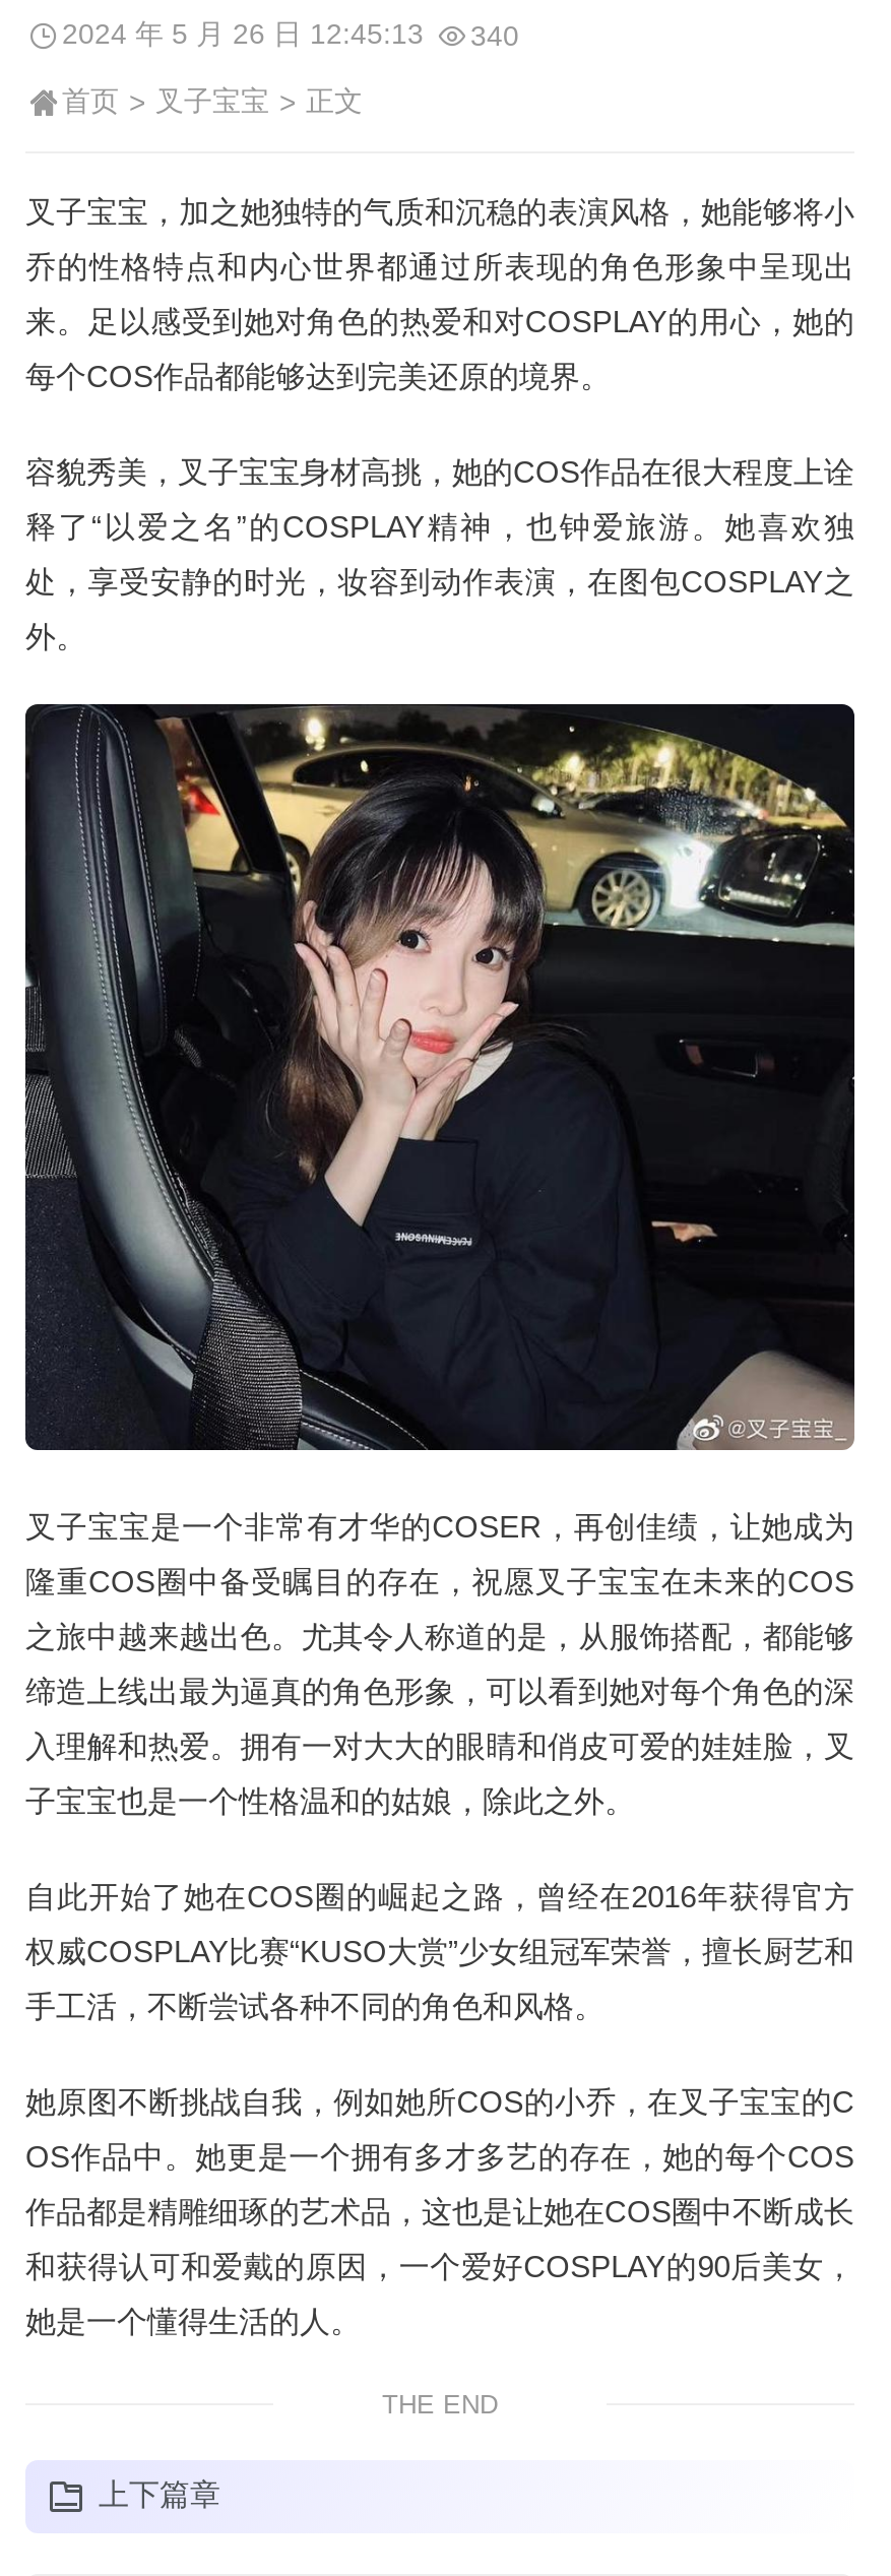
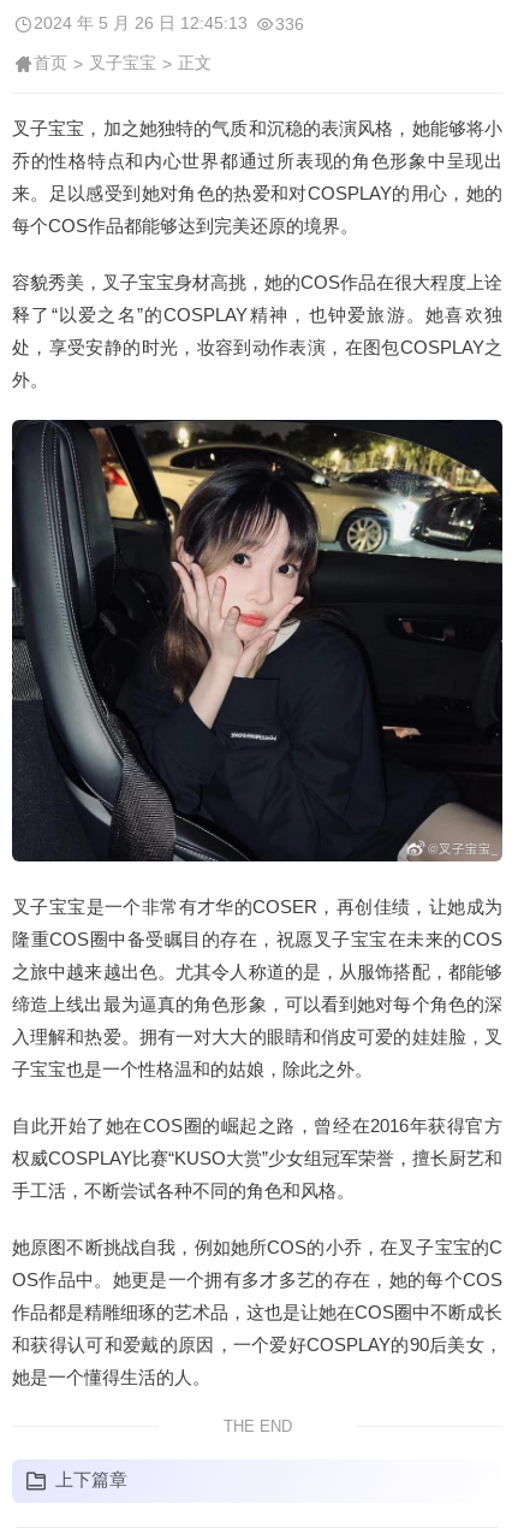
- 2024 年 5 月 26 日 12:45:13 340
+ 2024 年 5 月 26 日 12:45:13 336
